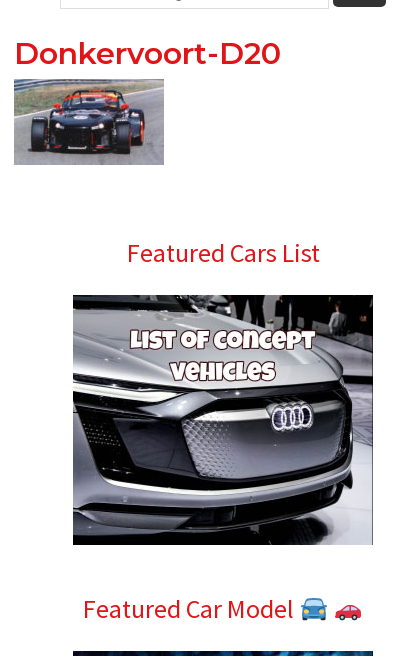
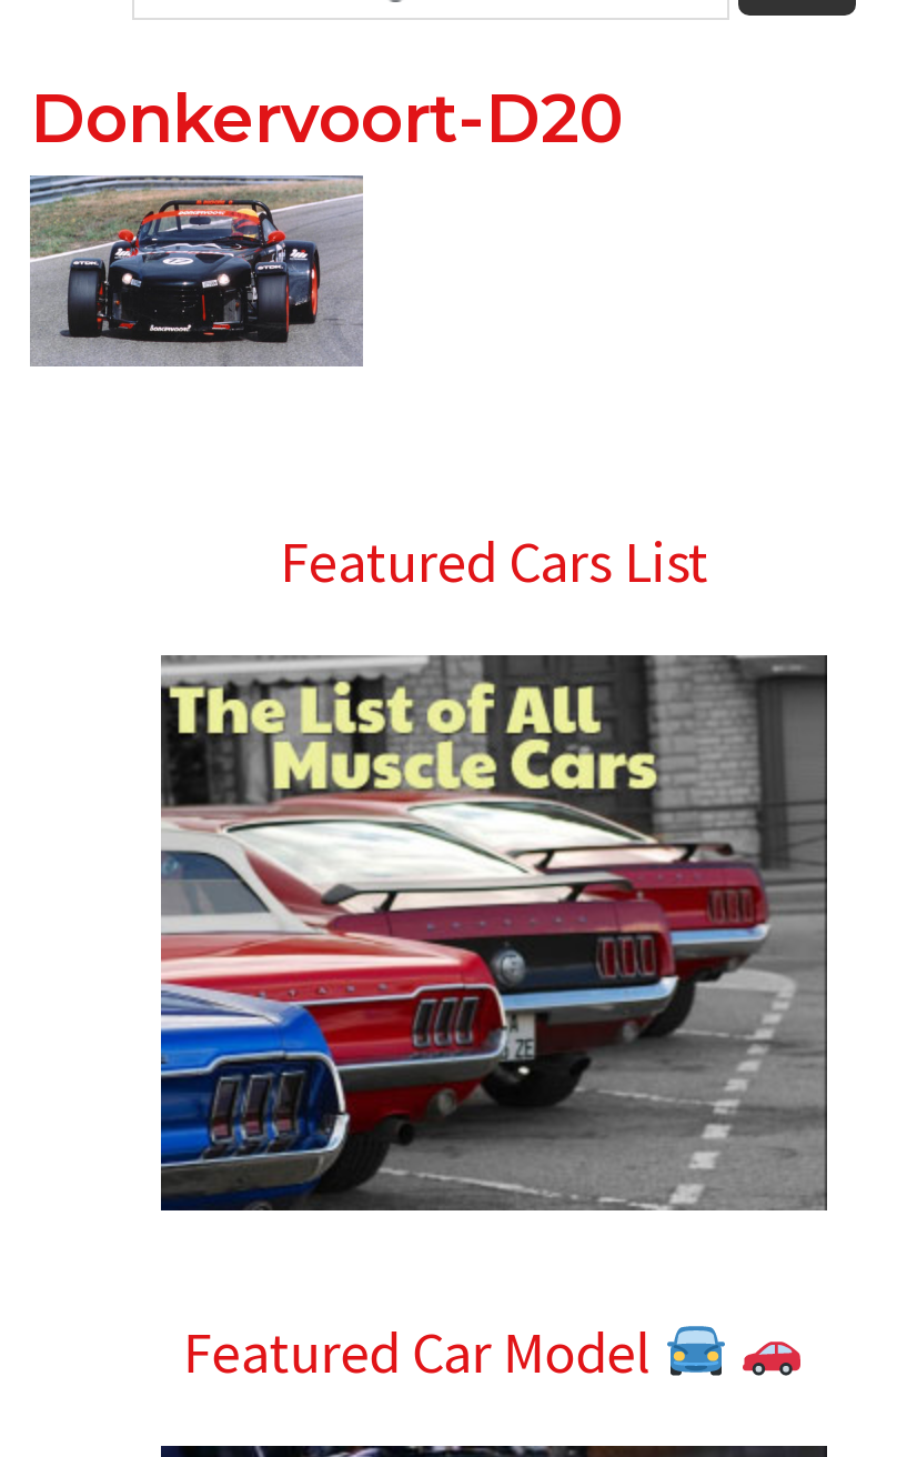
- [image]
+ [image]
